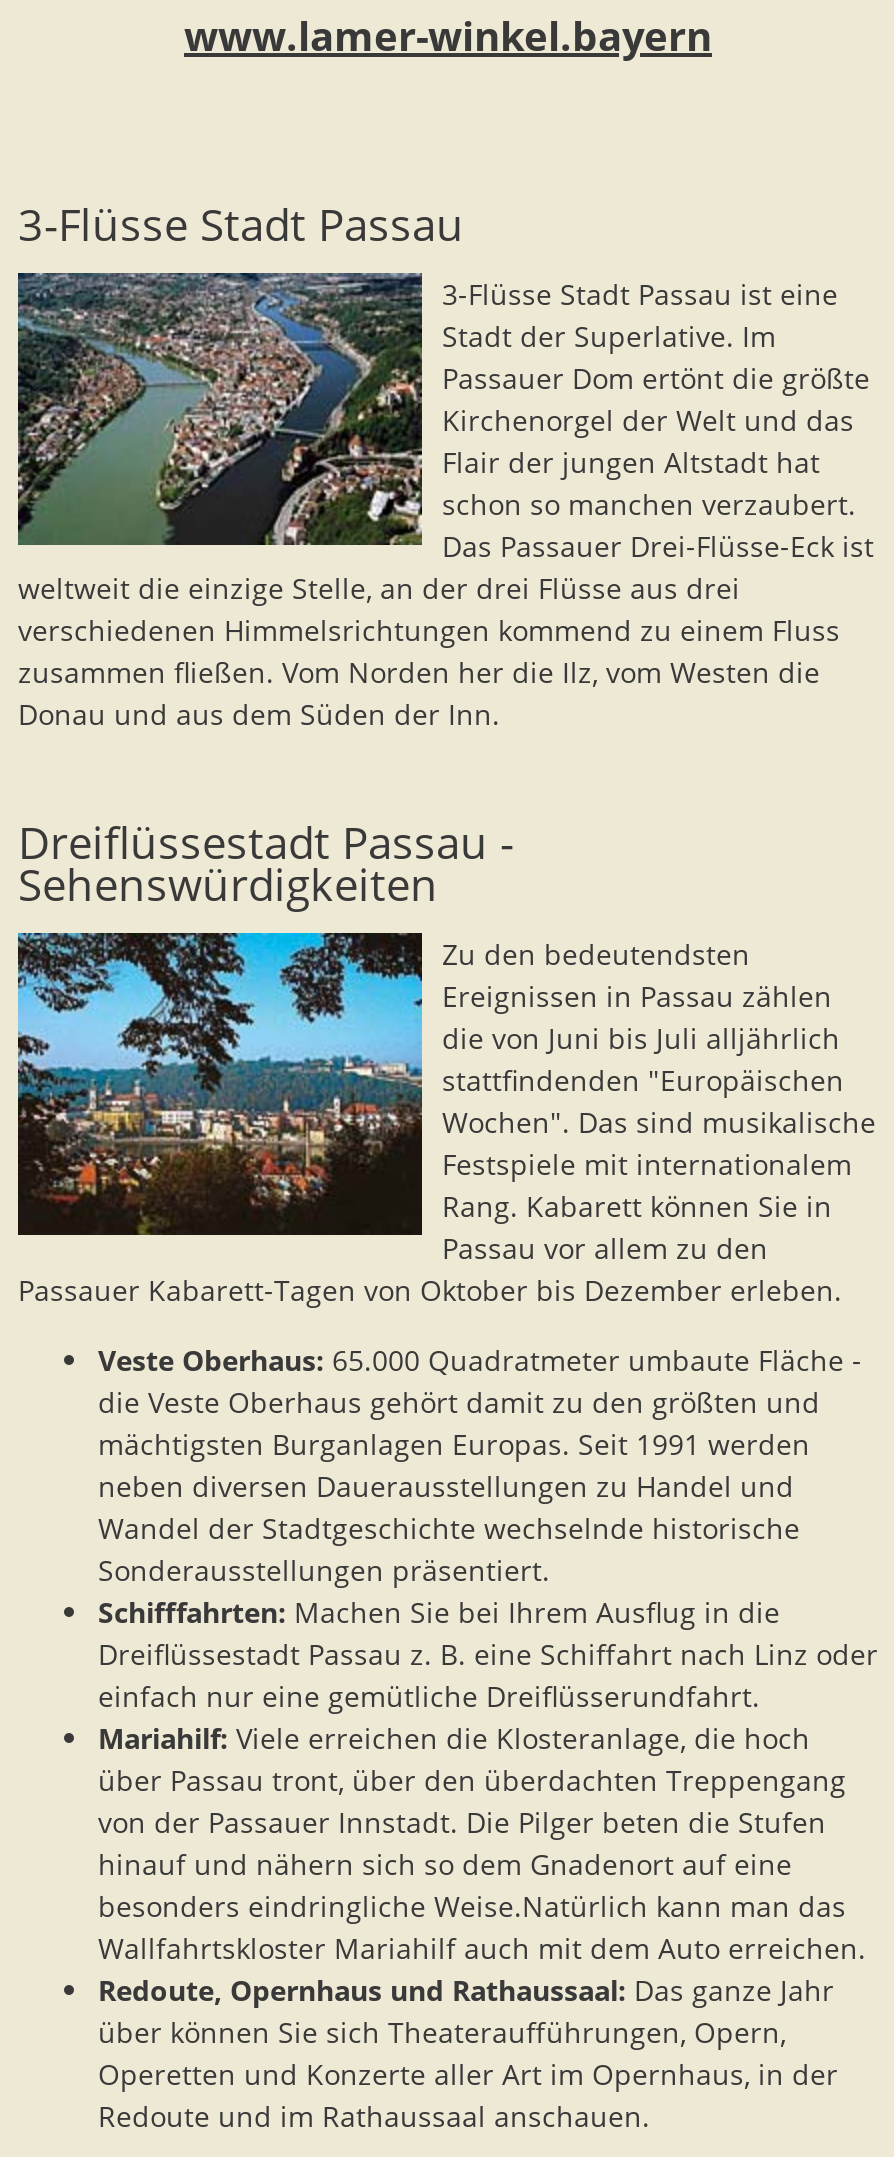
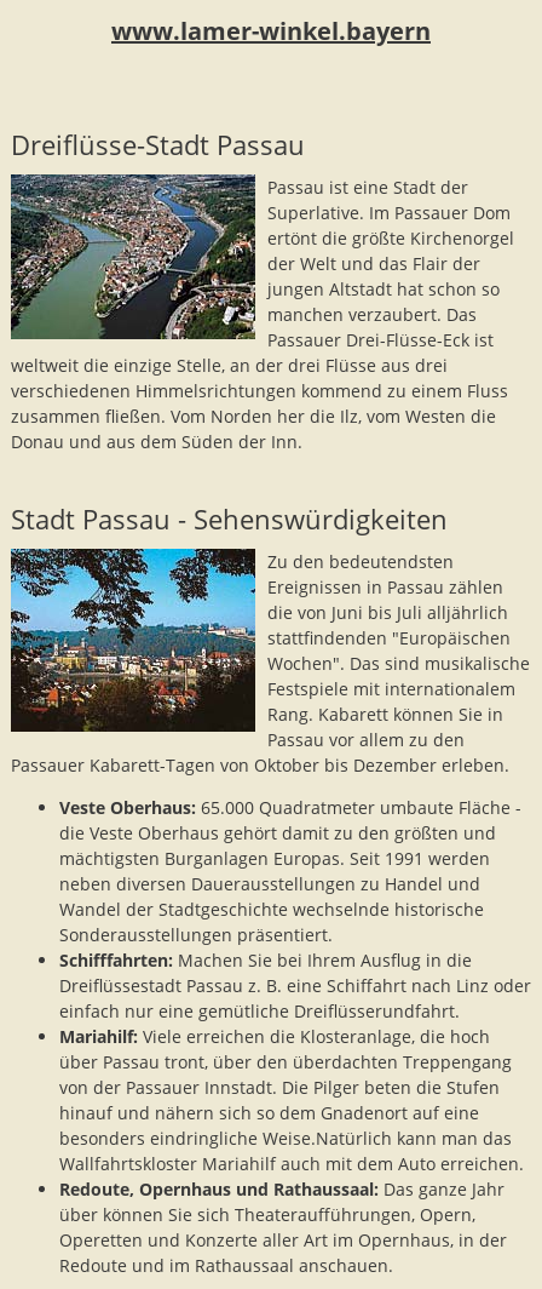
- 3-Flüsse Stadt Passau
- 3-Flüsse Stadt Passau ist eine
- Stadt der Superlative. Im
- Passauer Dom ertönt die größte
- Kirchenorgel der Welt und das
- Flair der jungen Altstadt hat
- schon so manchen verzaubert.
- Das Passauer Drei-Flüsse-Eck ist
+ Dreiflüsse-Stadt Passau
+ Passau ist eine Stadt der
+ Superlative. Im Passauer Dom
+ ertönt die größte Kirchenorgel
+ der Welt und das Flair der
+ jungen Altstadt hat schon so
+ manchen verzaubert. Das
+ Passauer Drei-Flüsse-Eck ist

- Dreiflüssestadt Passau -
- Sehenswürdigkeiten
+ Stadt Passau - Sehenswürdigkeiten
